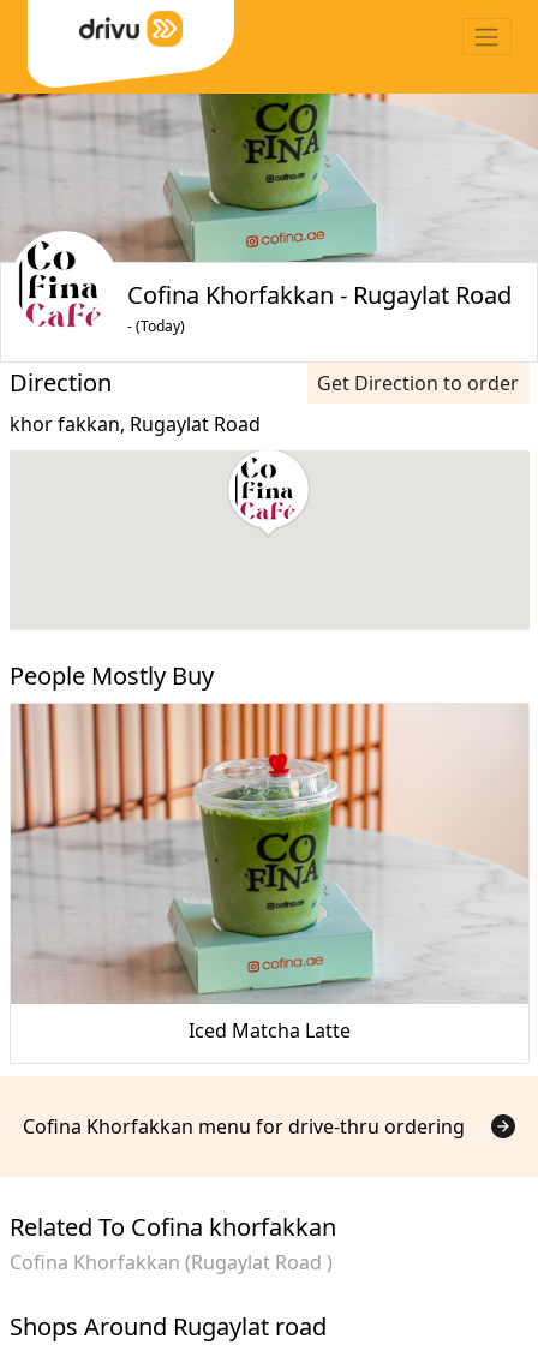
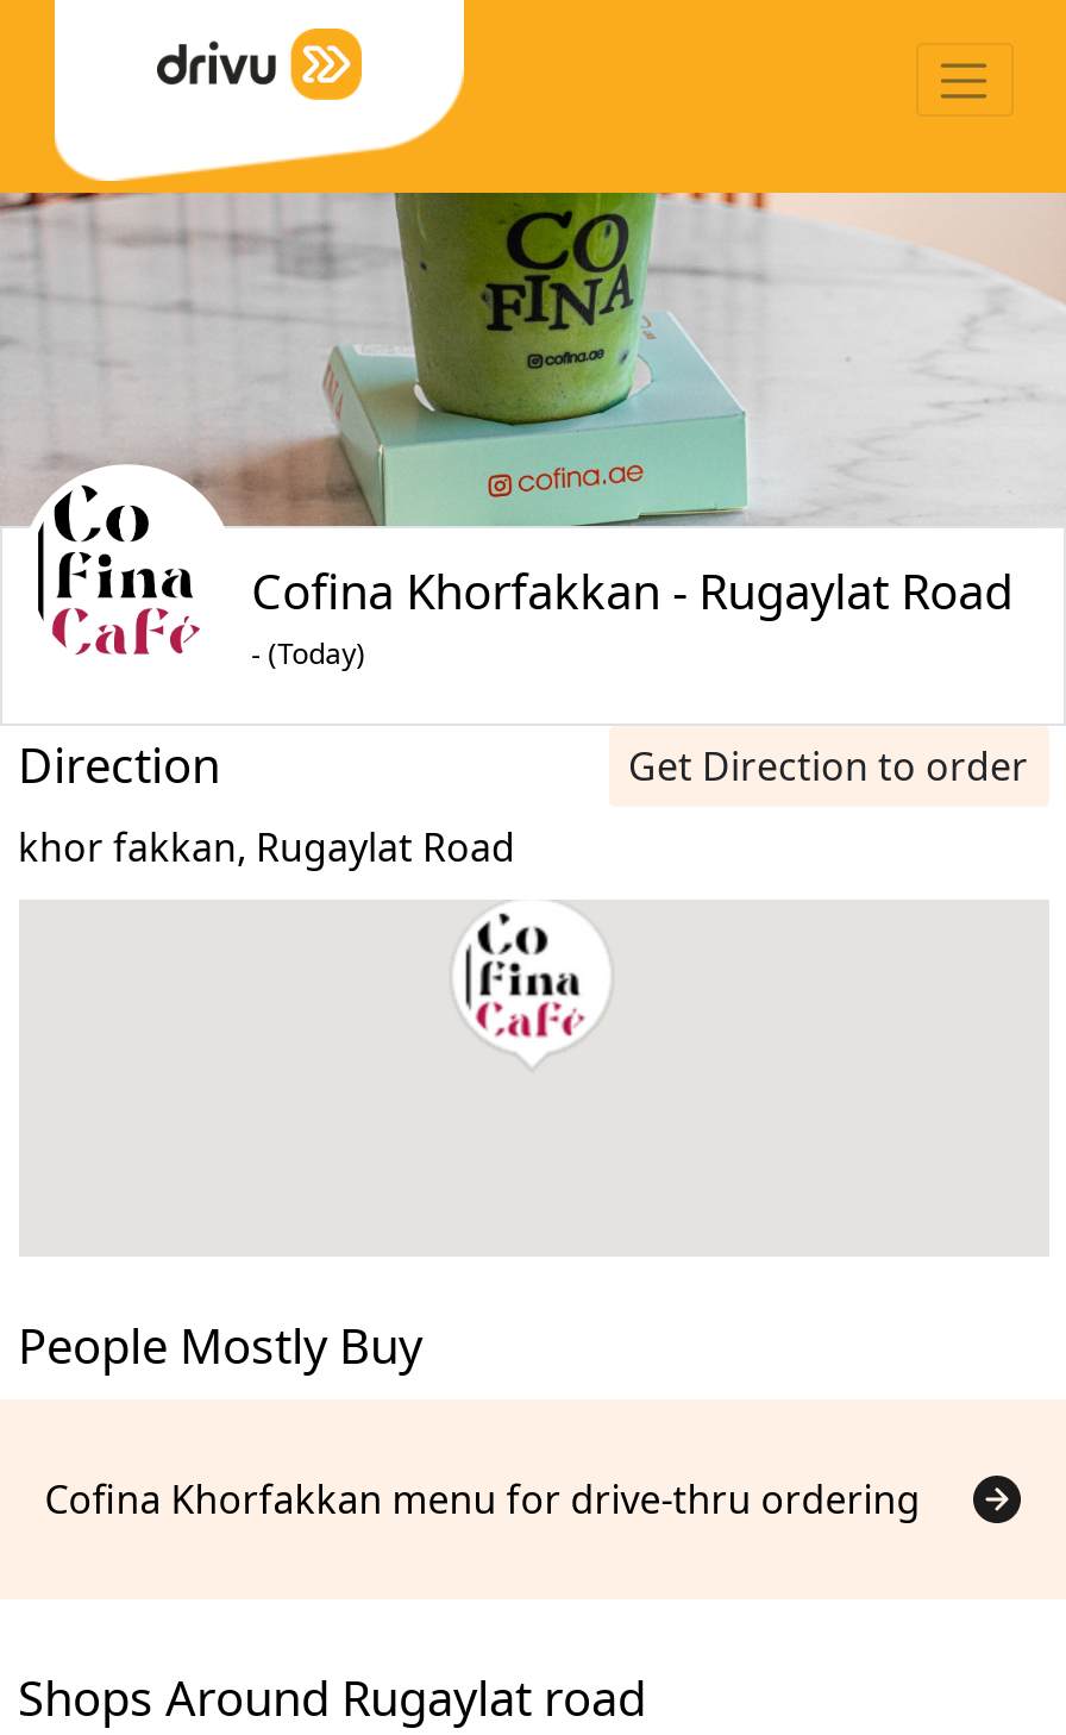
- [image]
- Iced Matcha Latte

- Related To Cofina khorfakkan
- Cofina Khorfakkan (Rugaylat Road )
